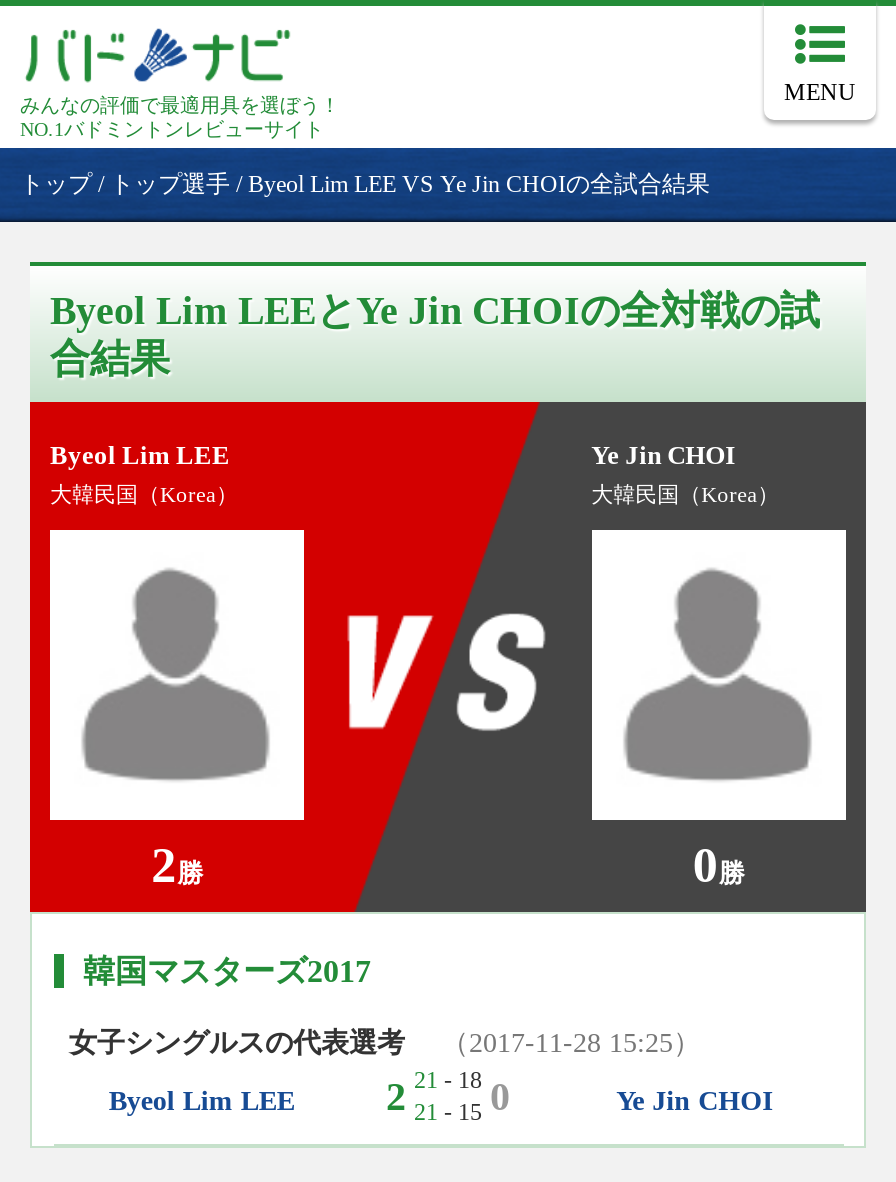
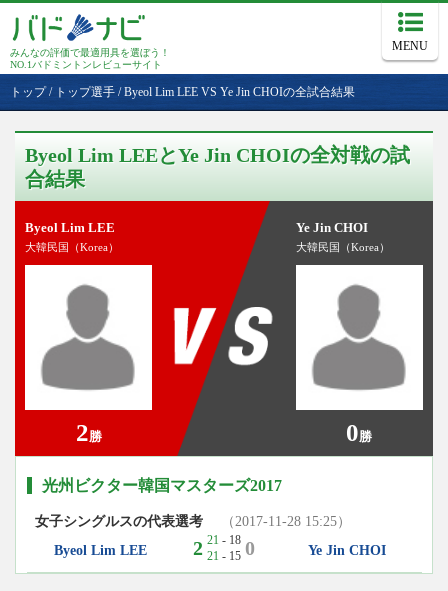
- 韓国マスターズ2017
+ 光州ビクター韓国マスターズ2017
